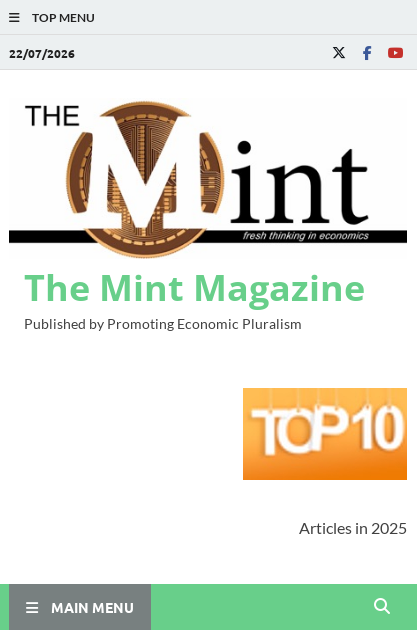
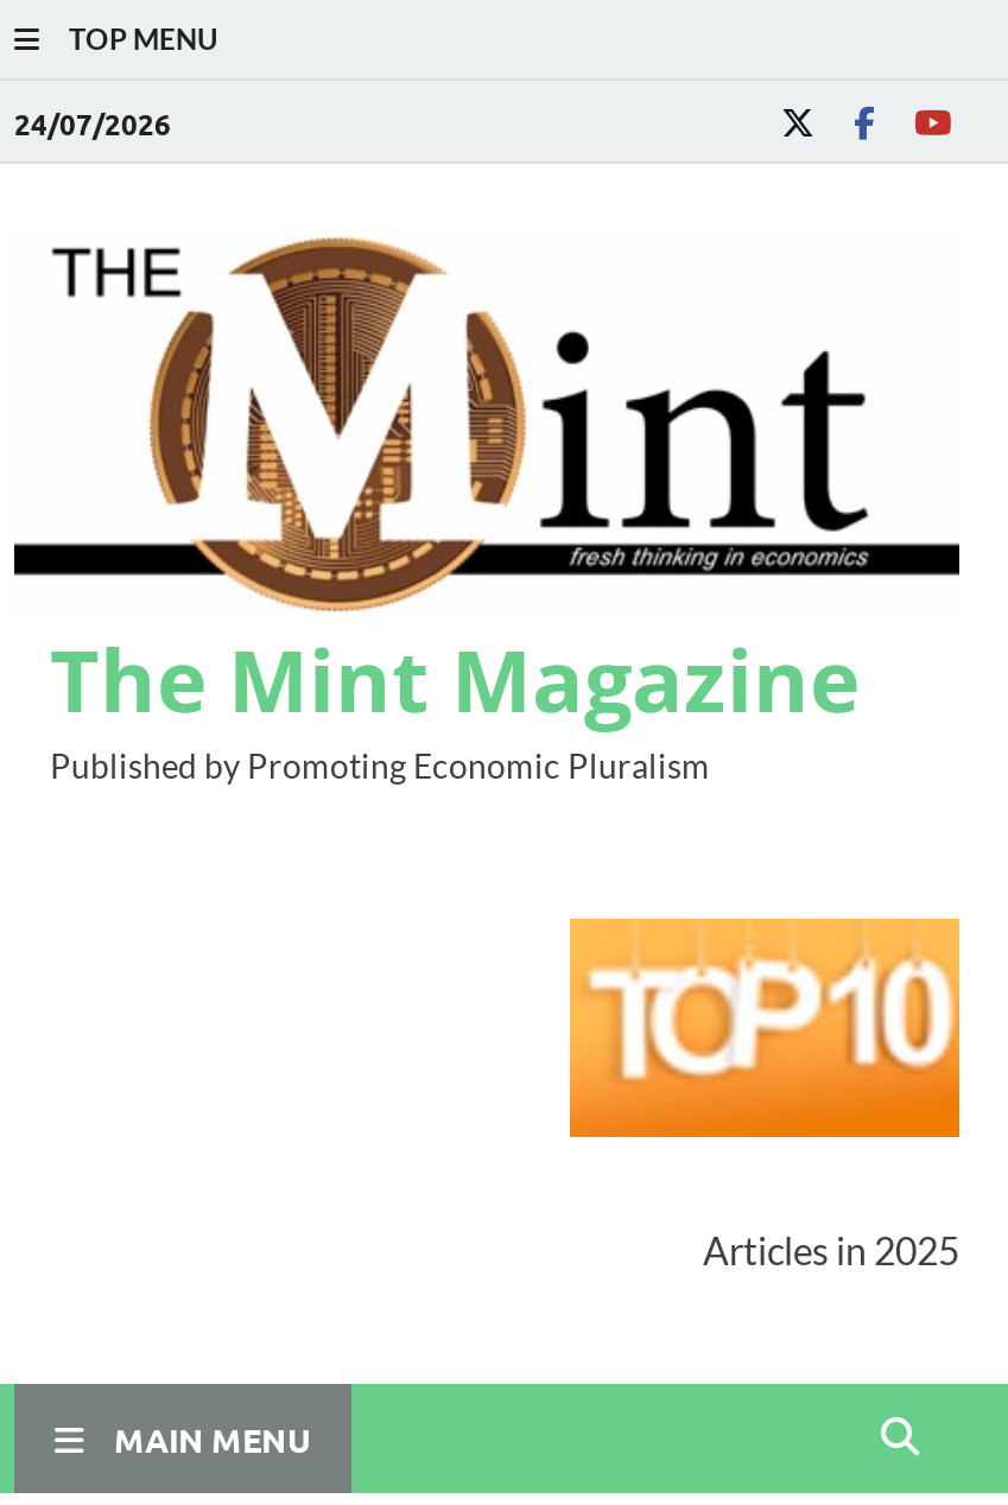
- 22/07/2026
+ 24/07/2026
